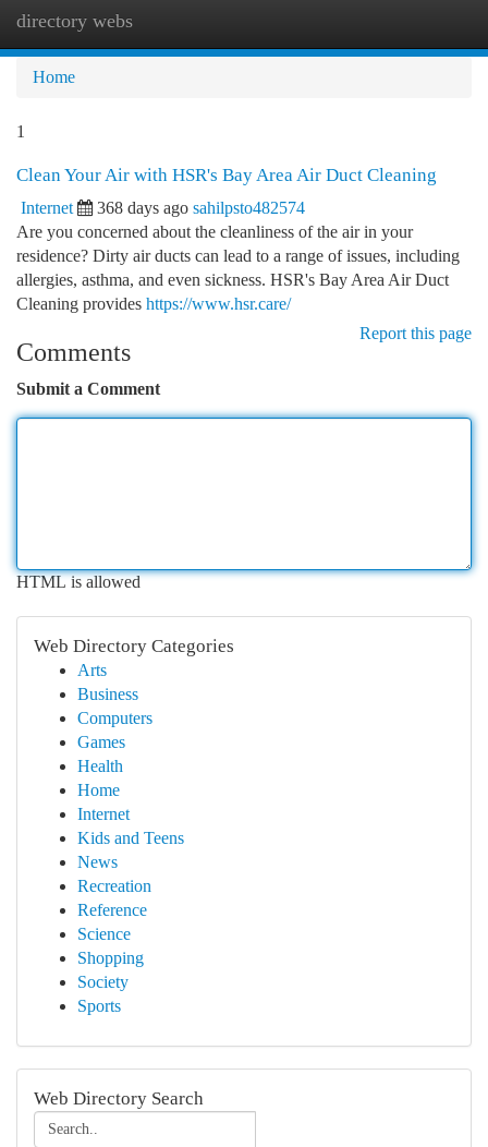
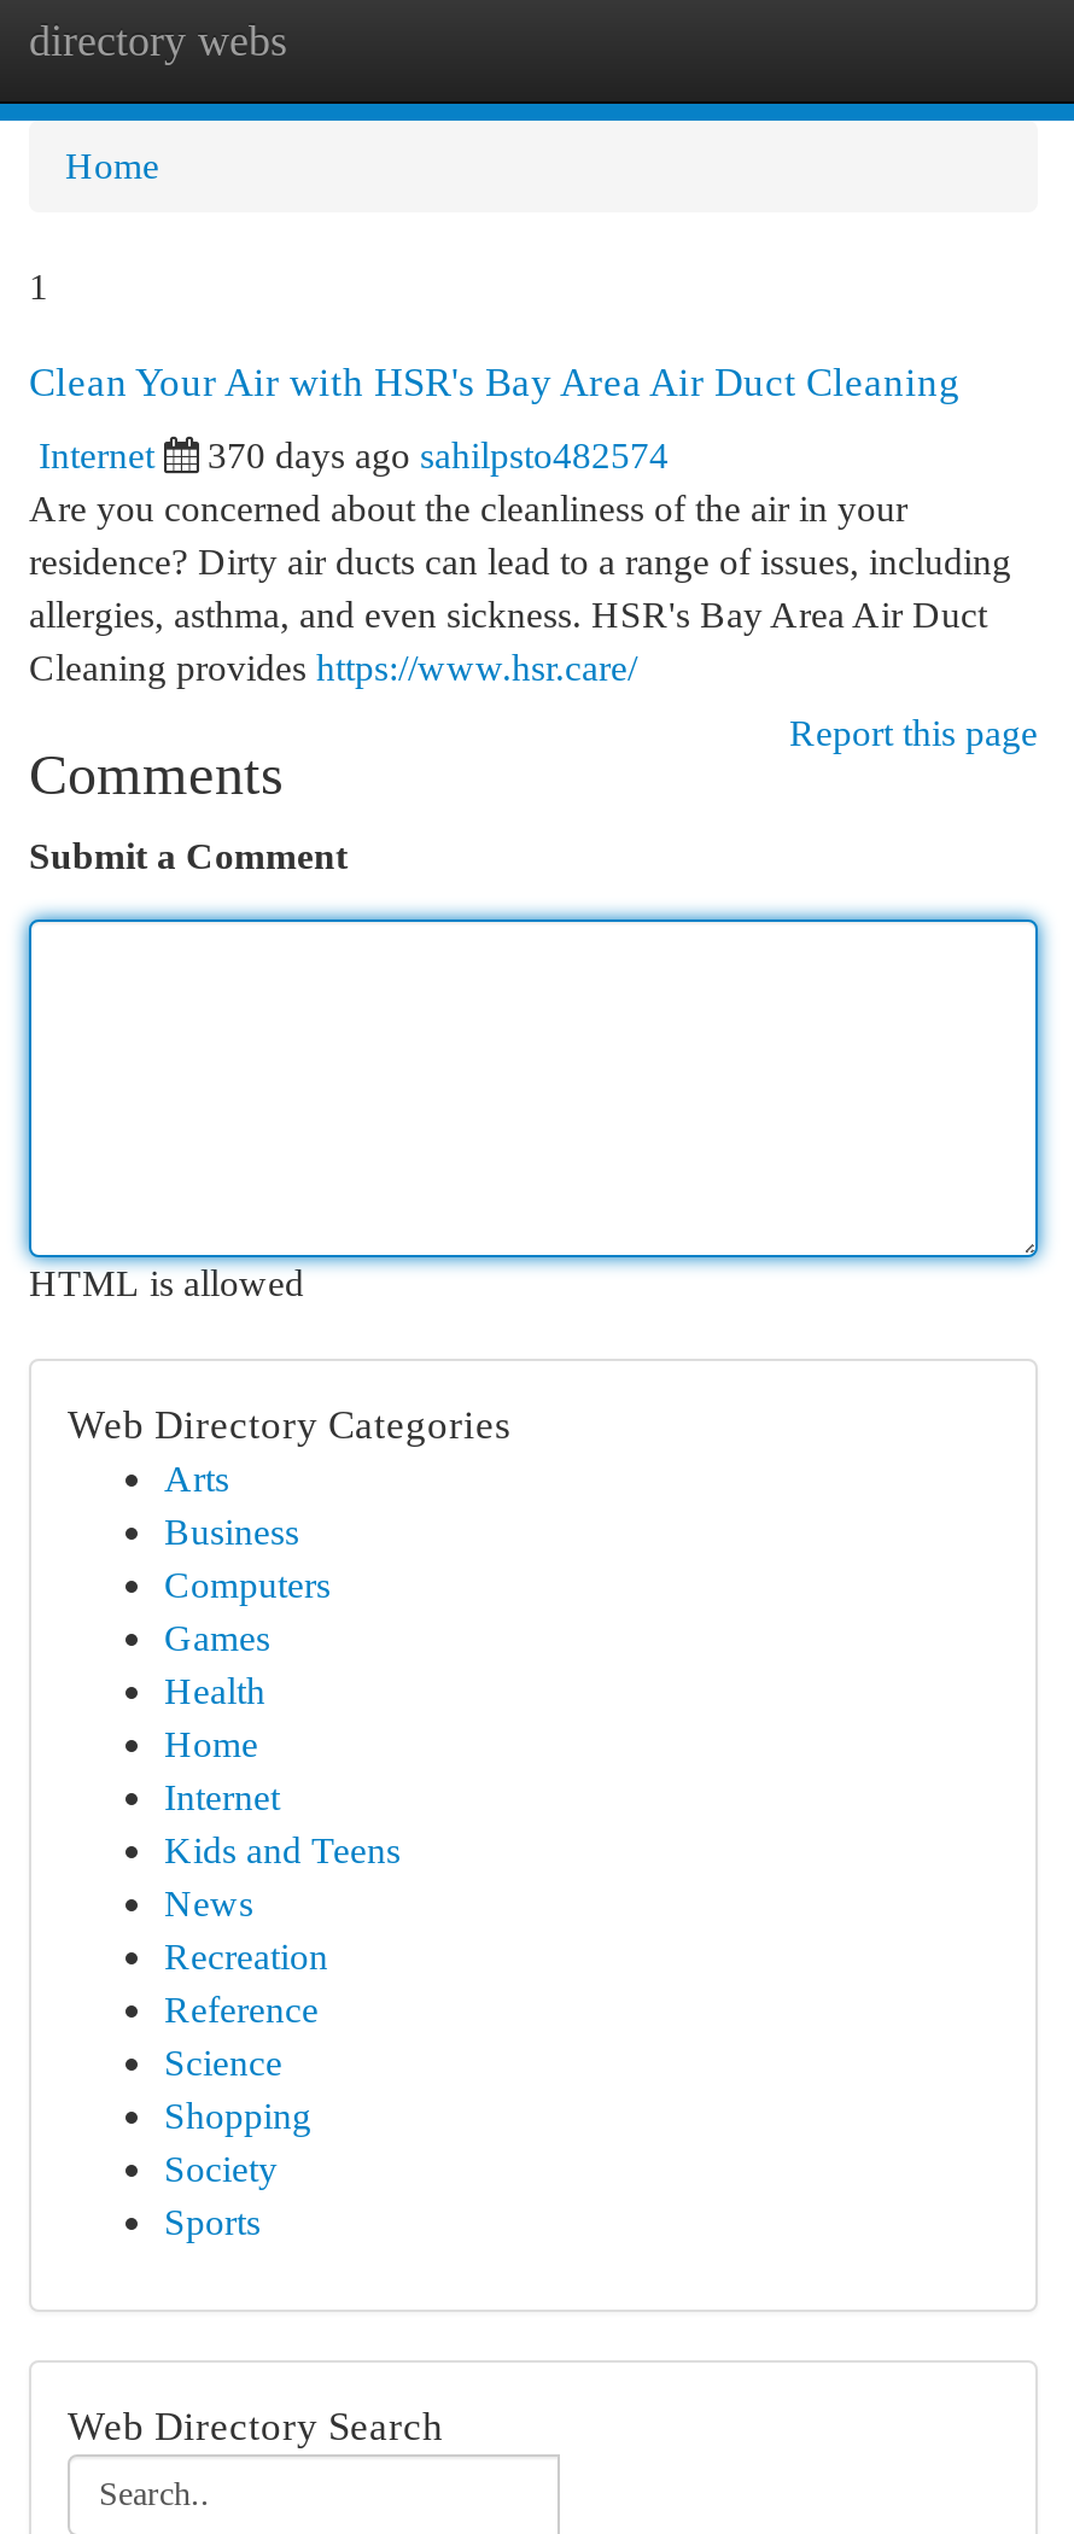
- 368 days ago sahilpsto482574
+ 370 days ago sahilpsto482574
